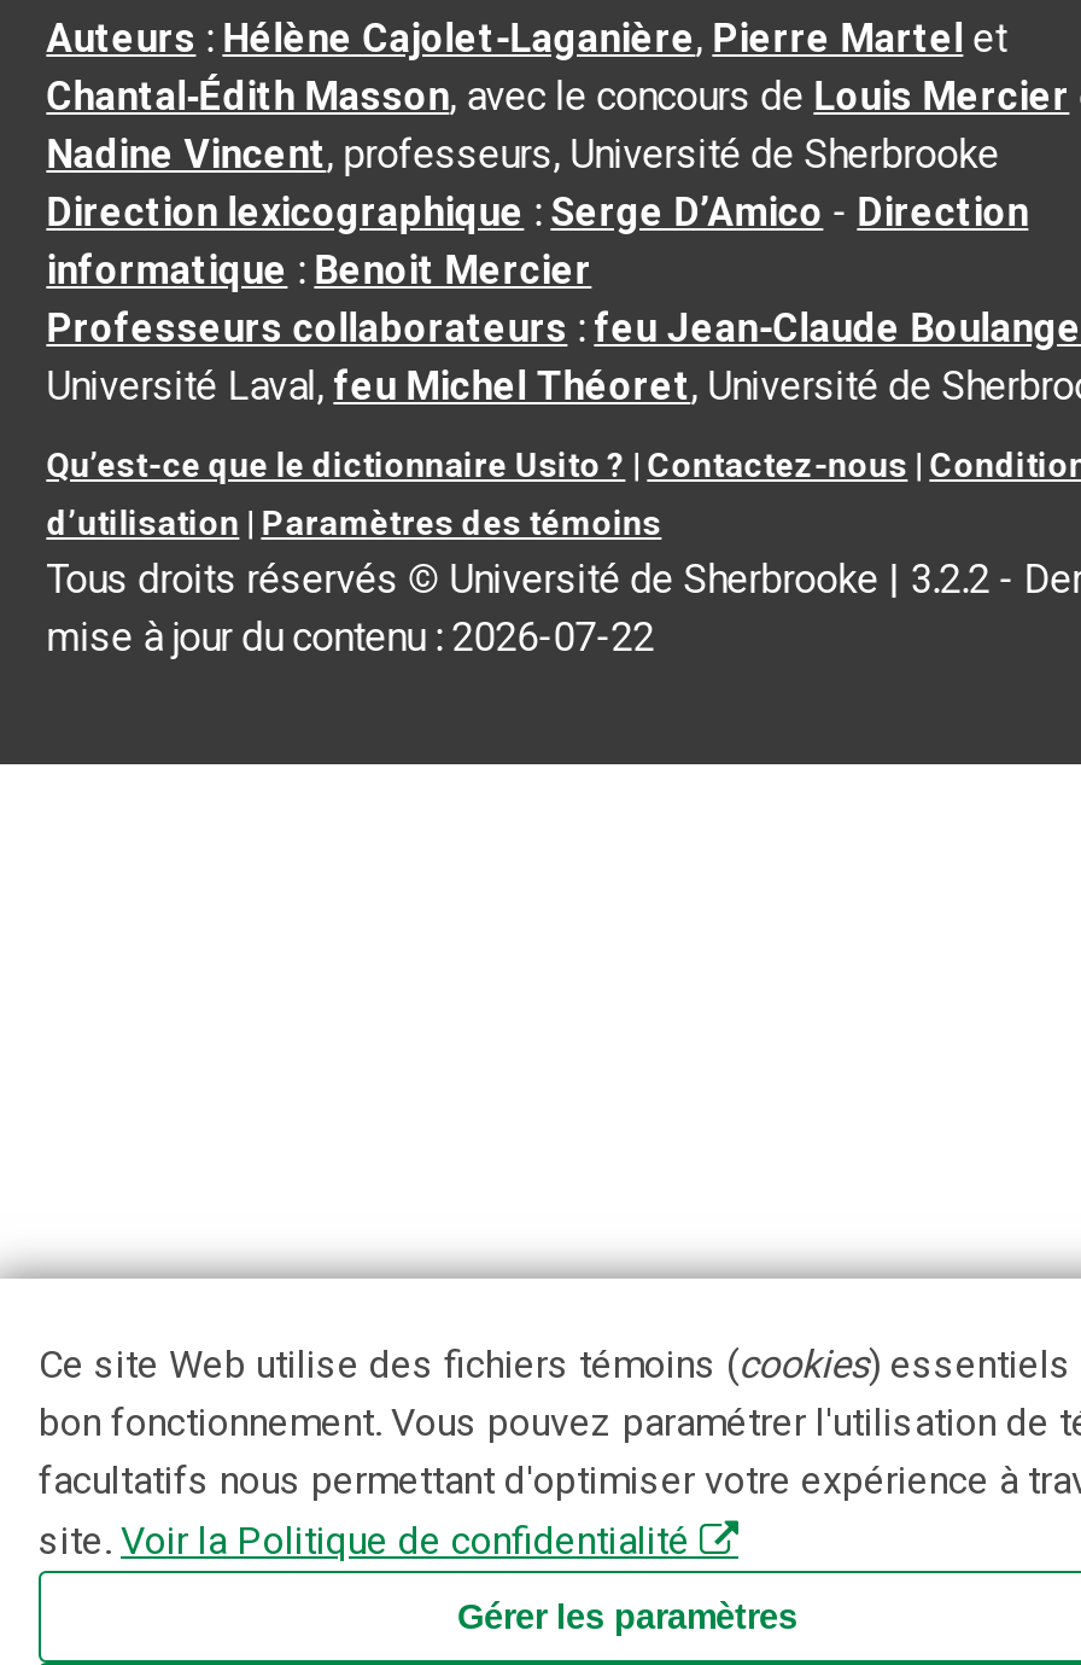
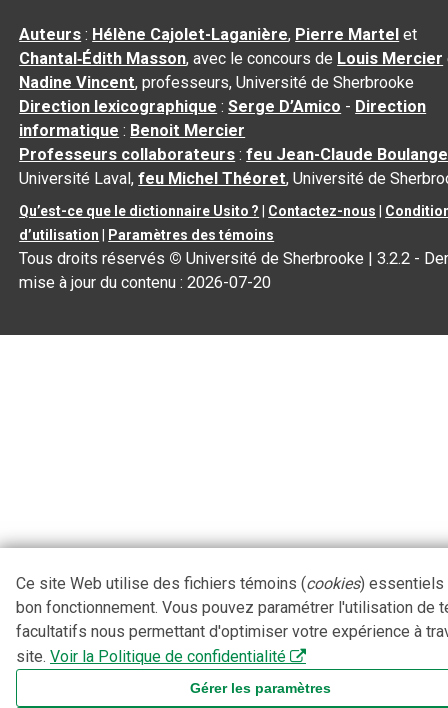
- mise à jour du contenu : 2026-07-22
+ mise à jour du contenu : 2026-07-20
